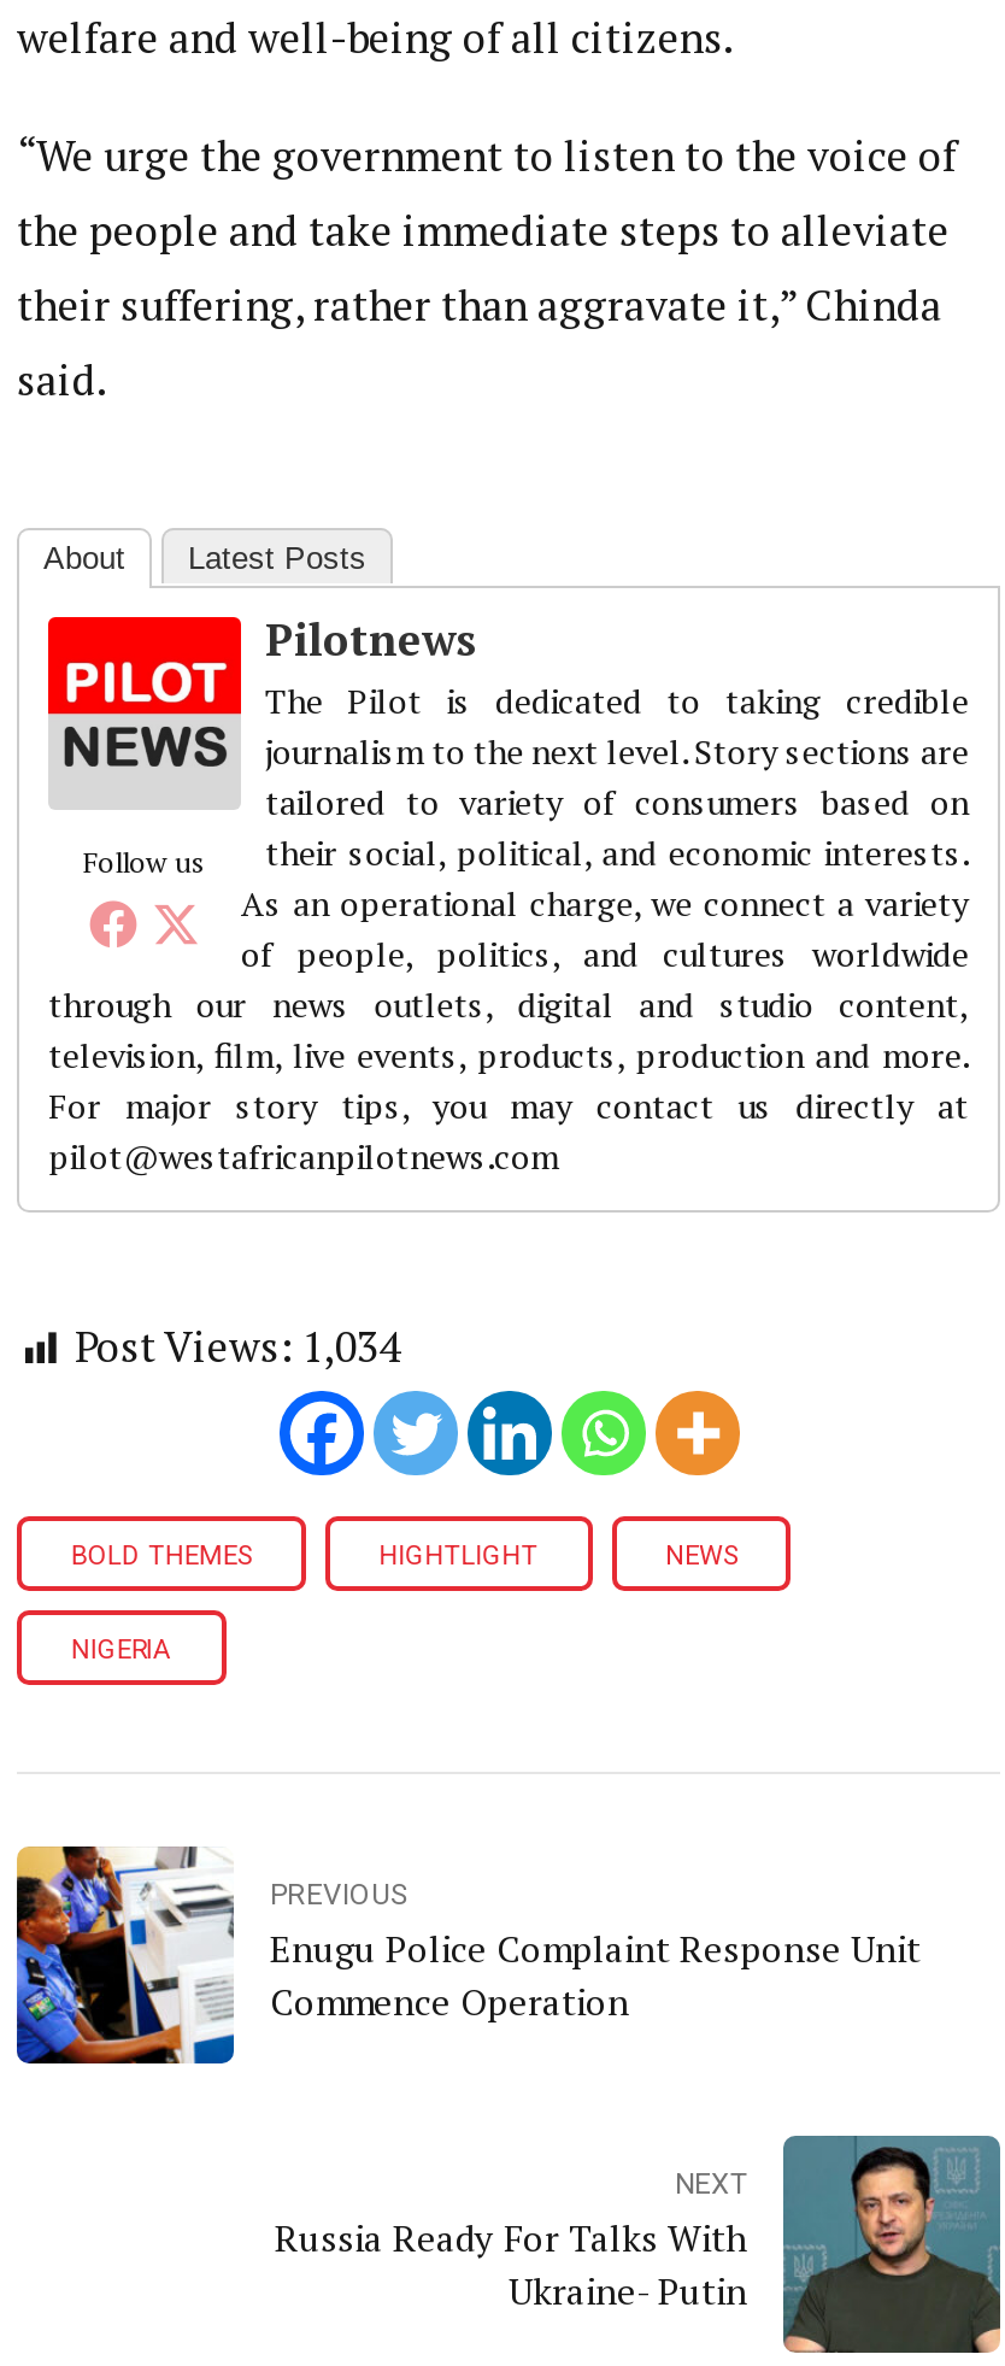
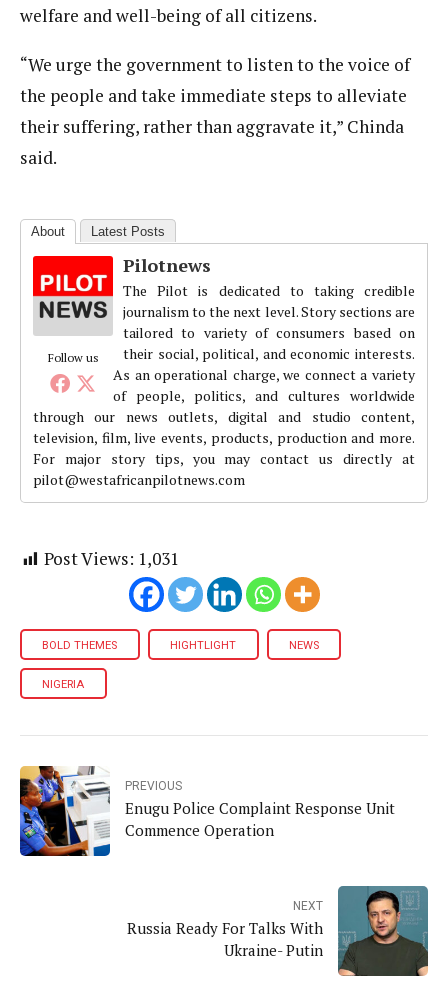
- Post Views: 1,034
+ Post Views: 1,031
